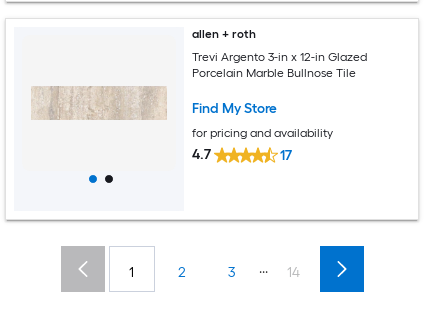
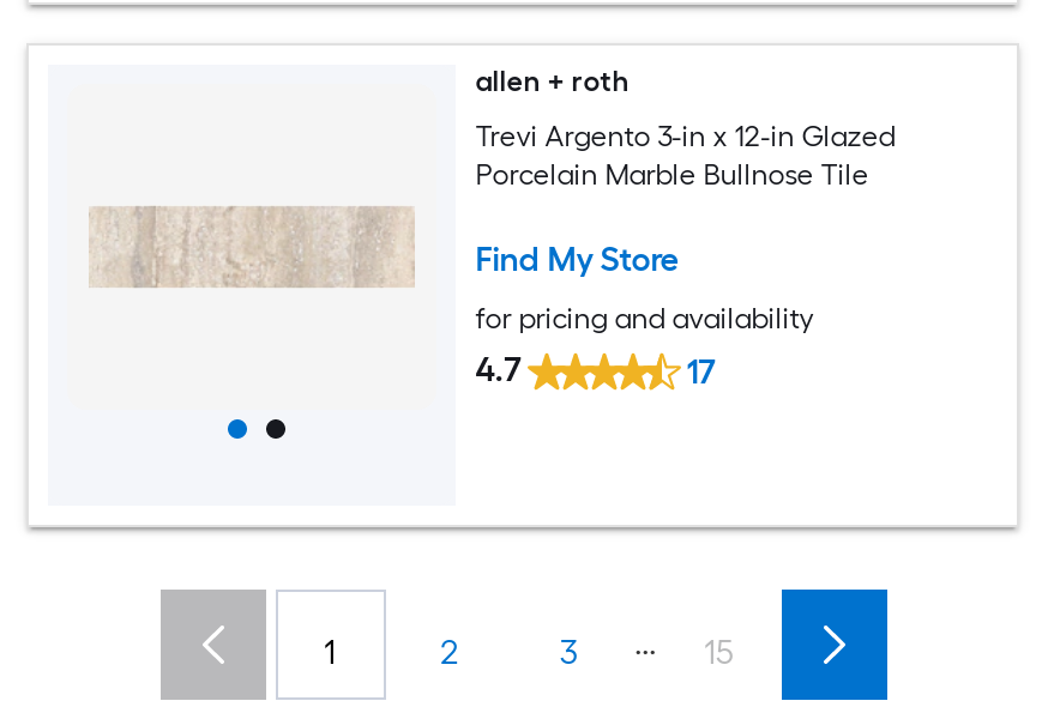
- 14
+ 15
